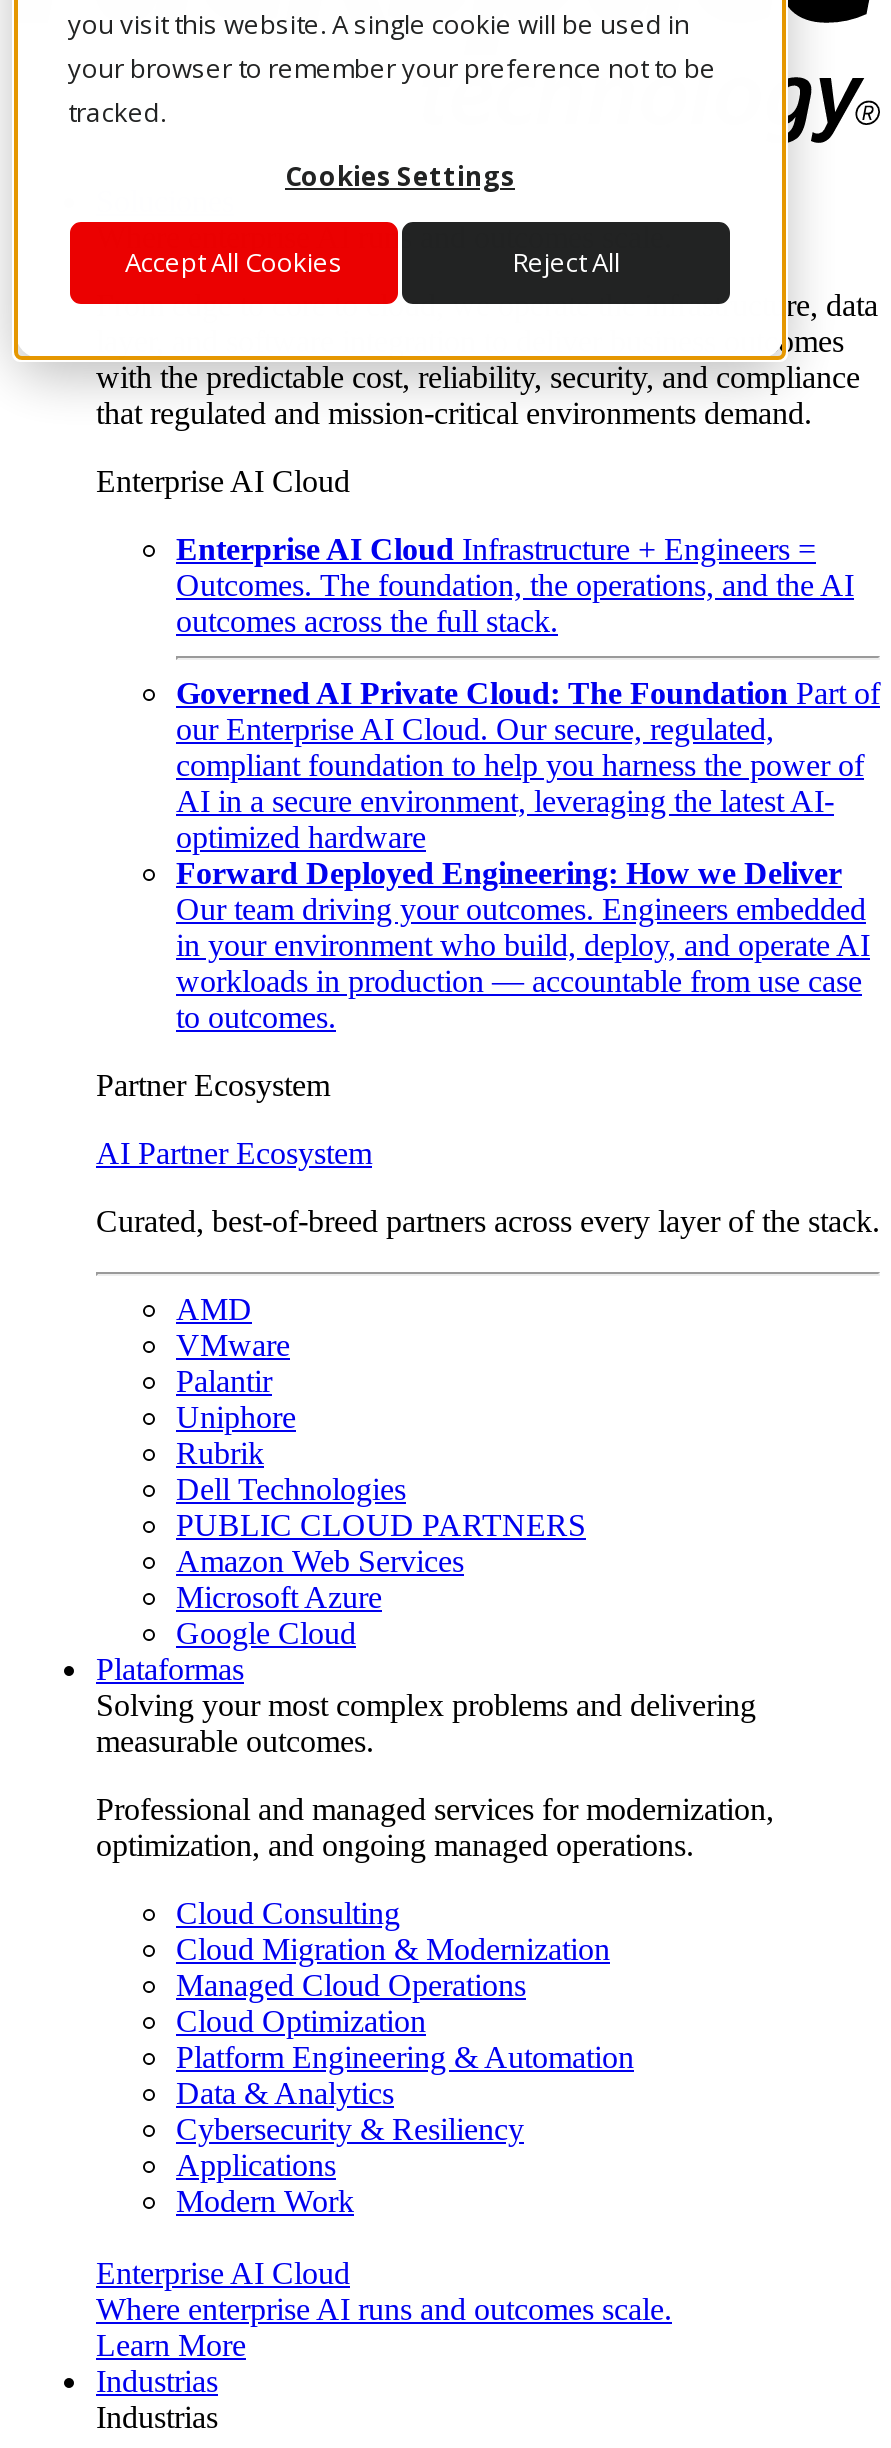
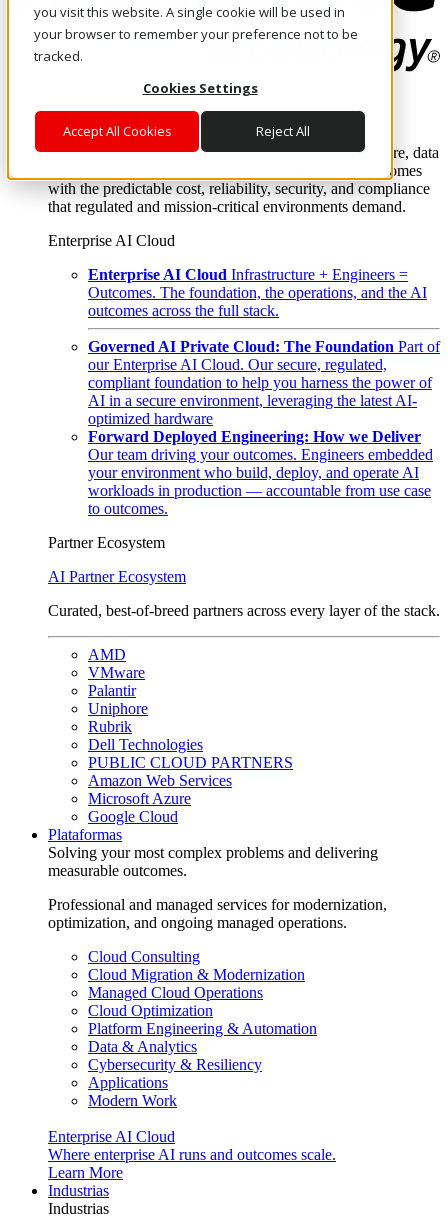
- in your environment who build, deploy, and operate AI
+ your environment who build, deploy, and operate AI
